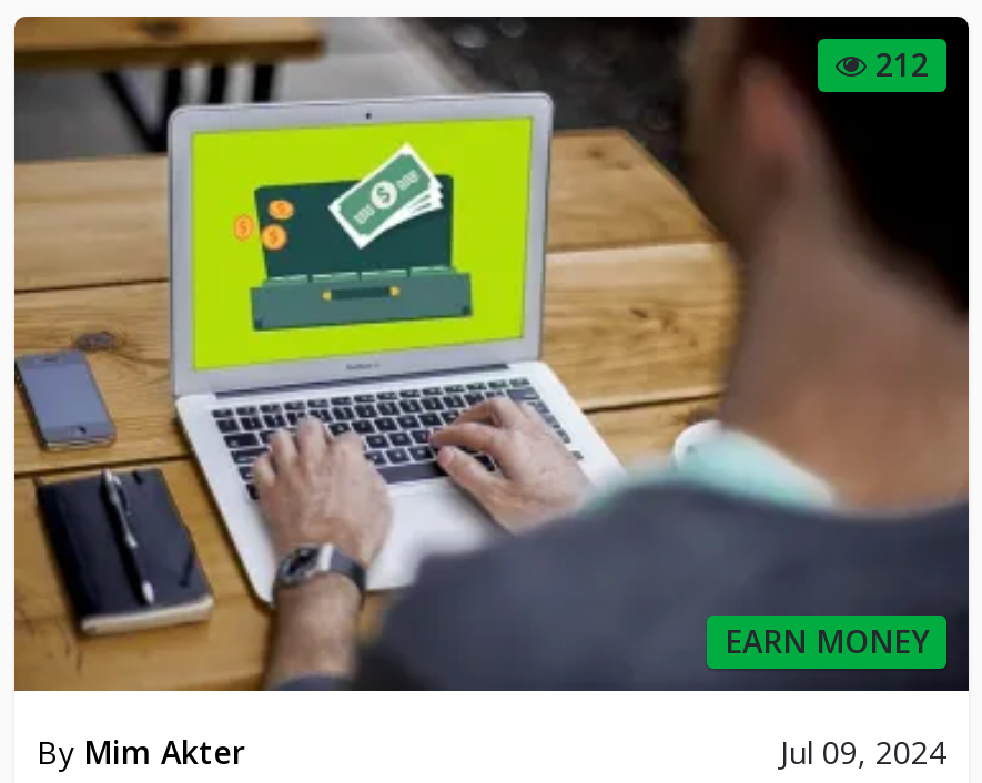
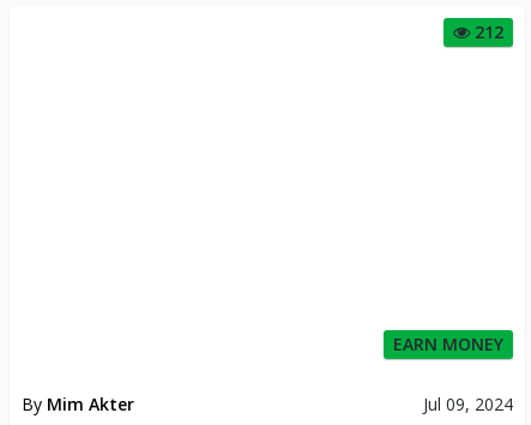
- [image]
